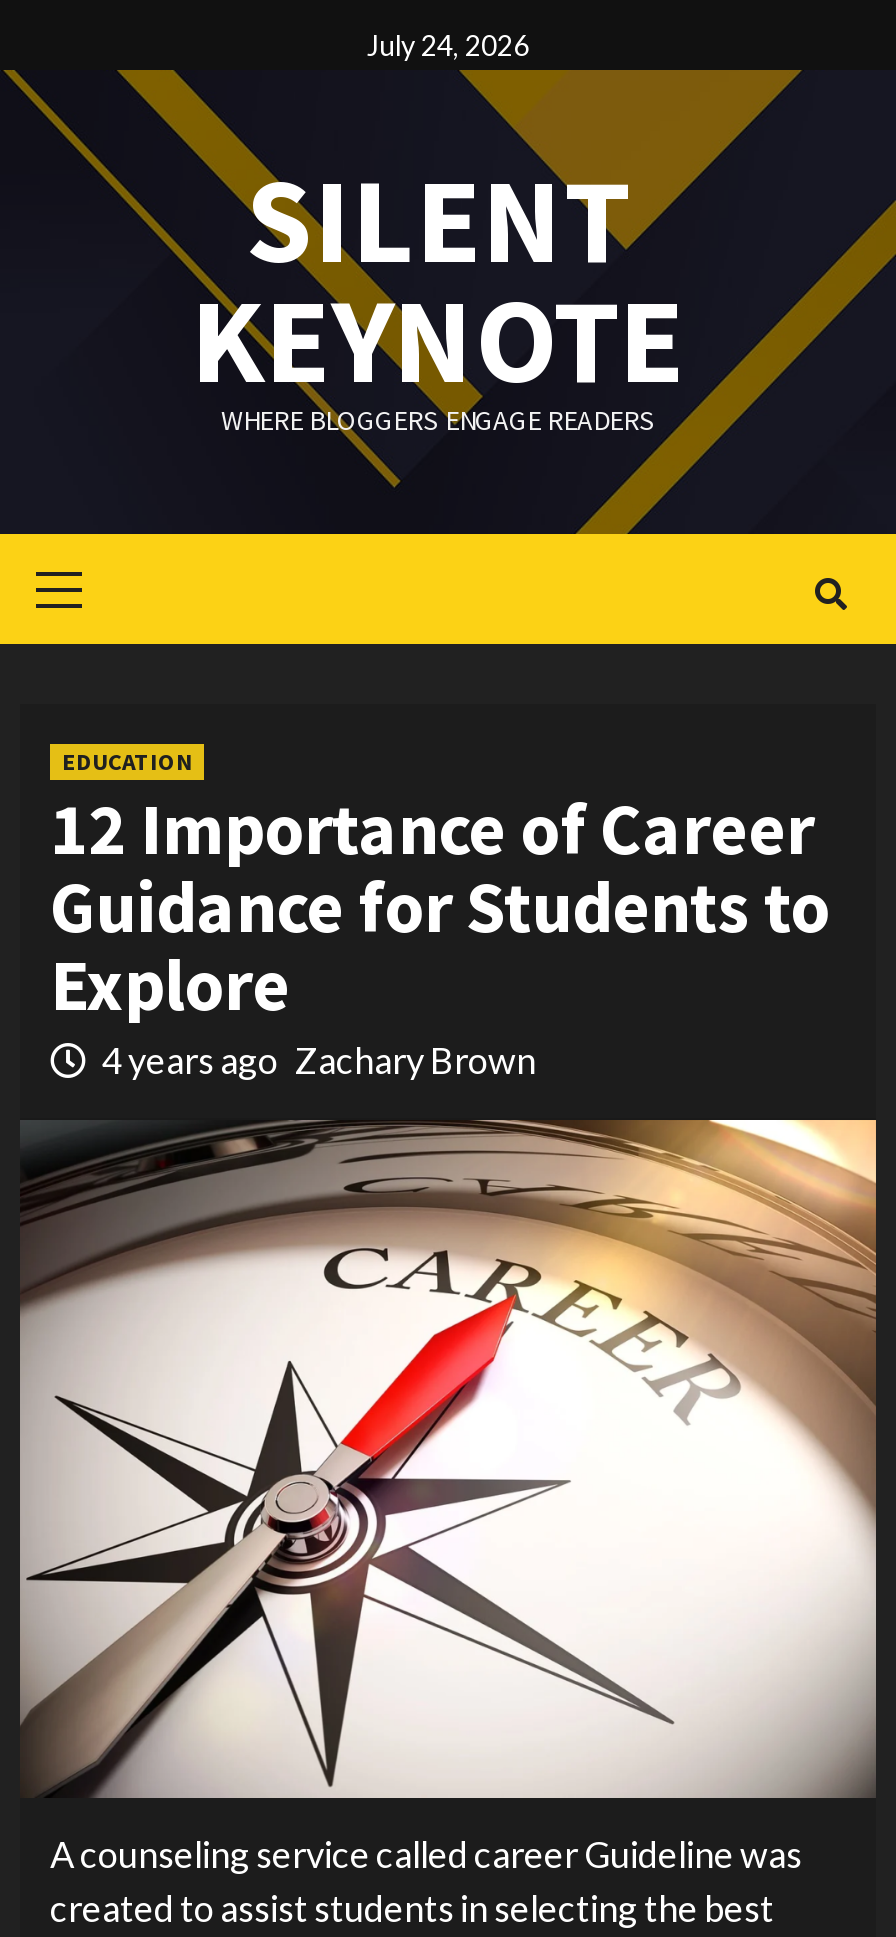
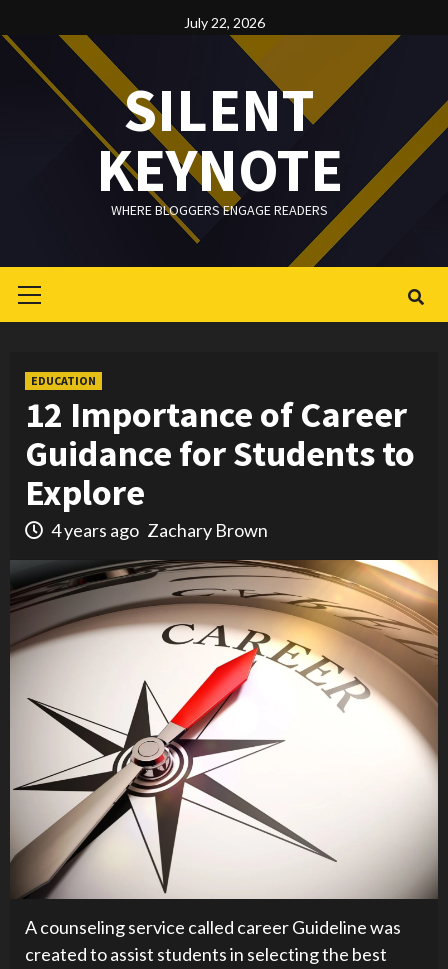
- July 24, 2026
+ July 22, 2026
